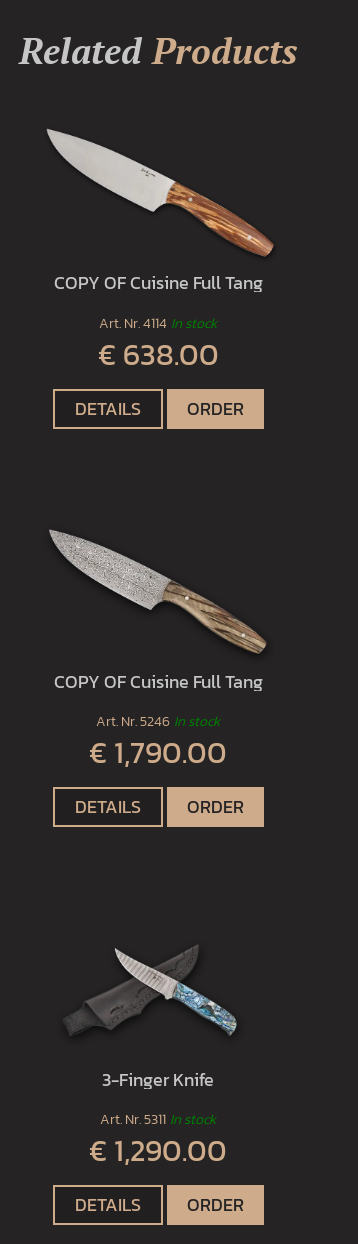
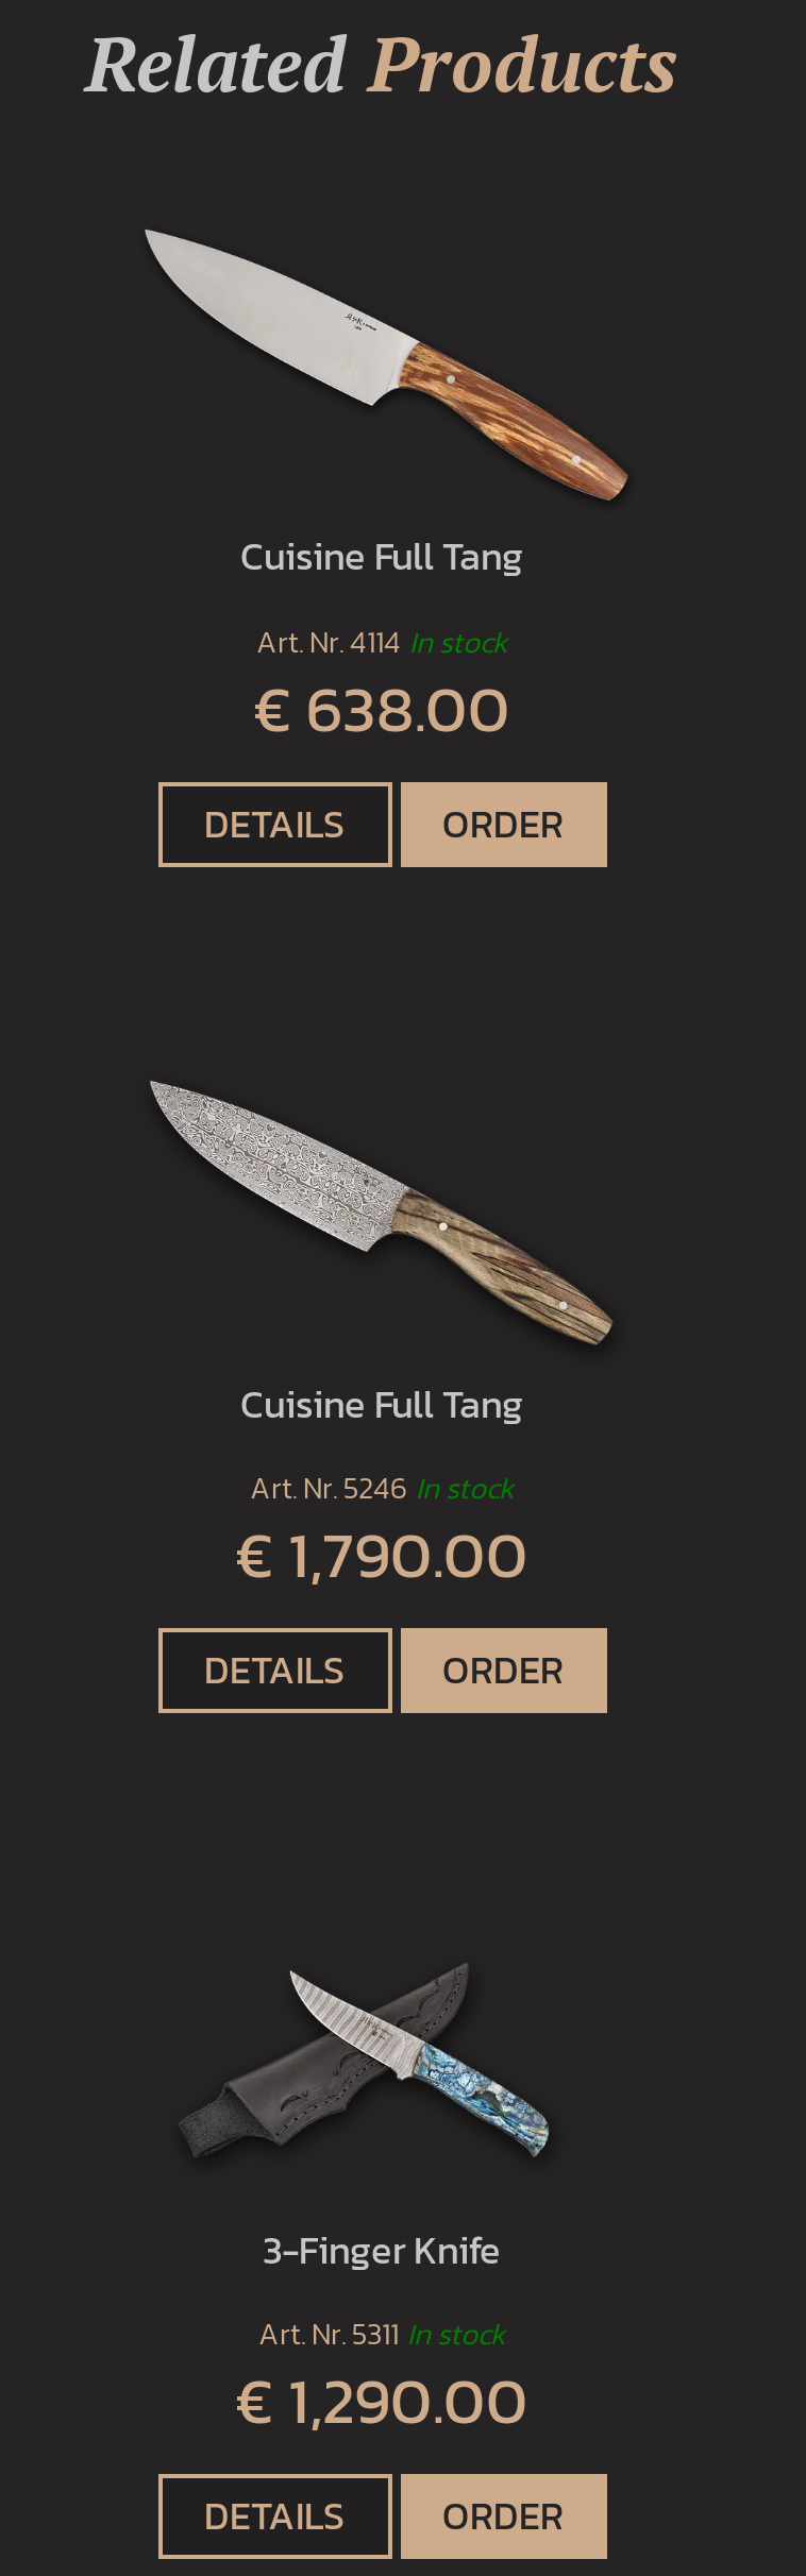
- COPY OF Cuisine Full Tang
+ Cuisine Full Tang

- COPY OF Cuisine Full Tang
+ Cuisine Full Tang
